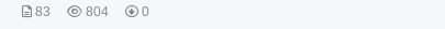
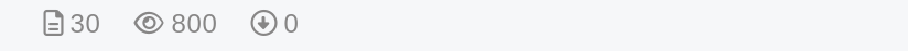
- 83
- 804
+ 30
+ 800
